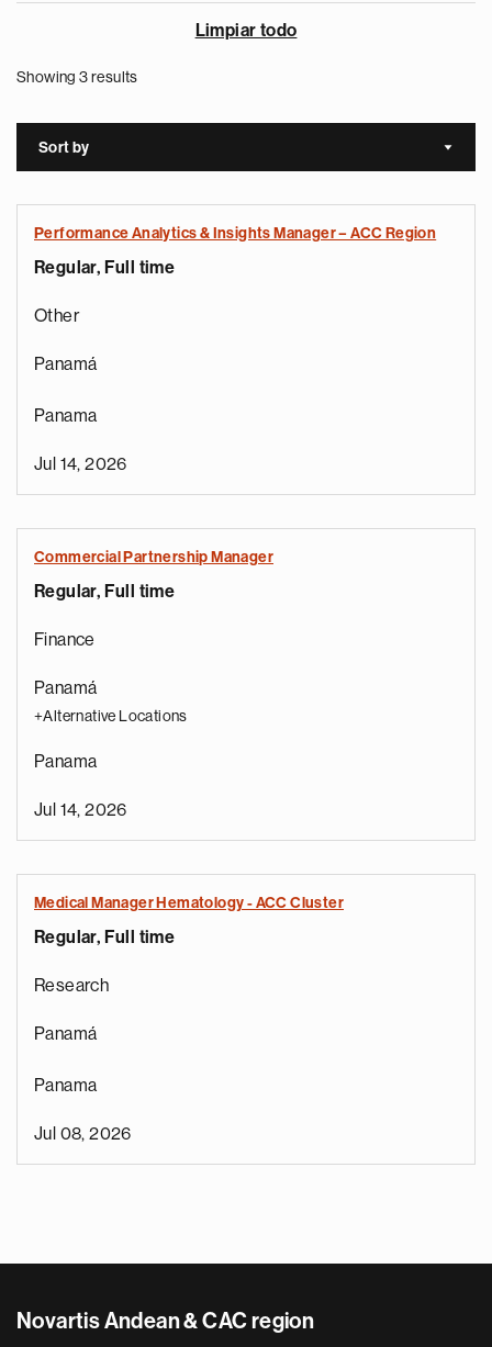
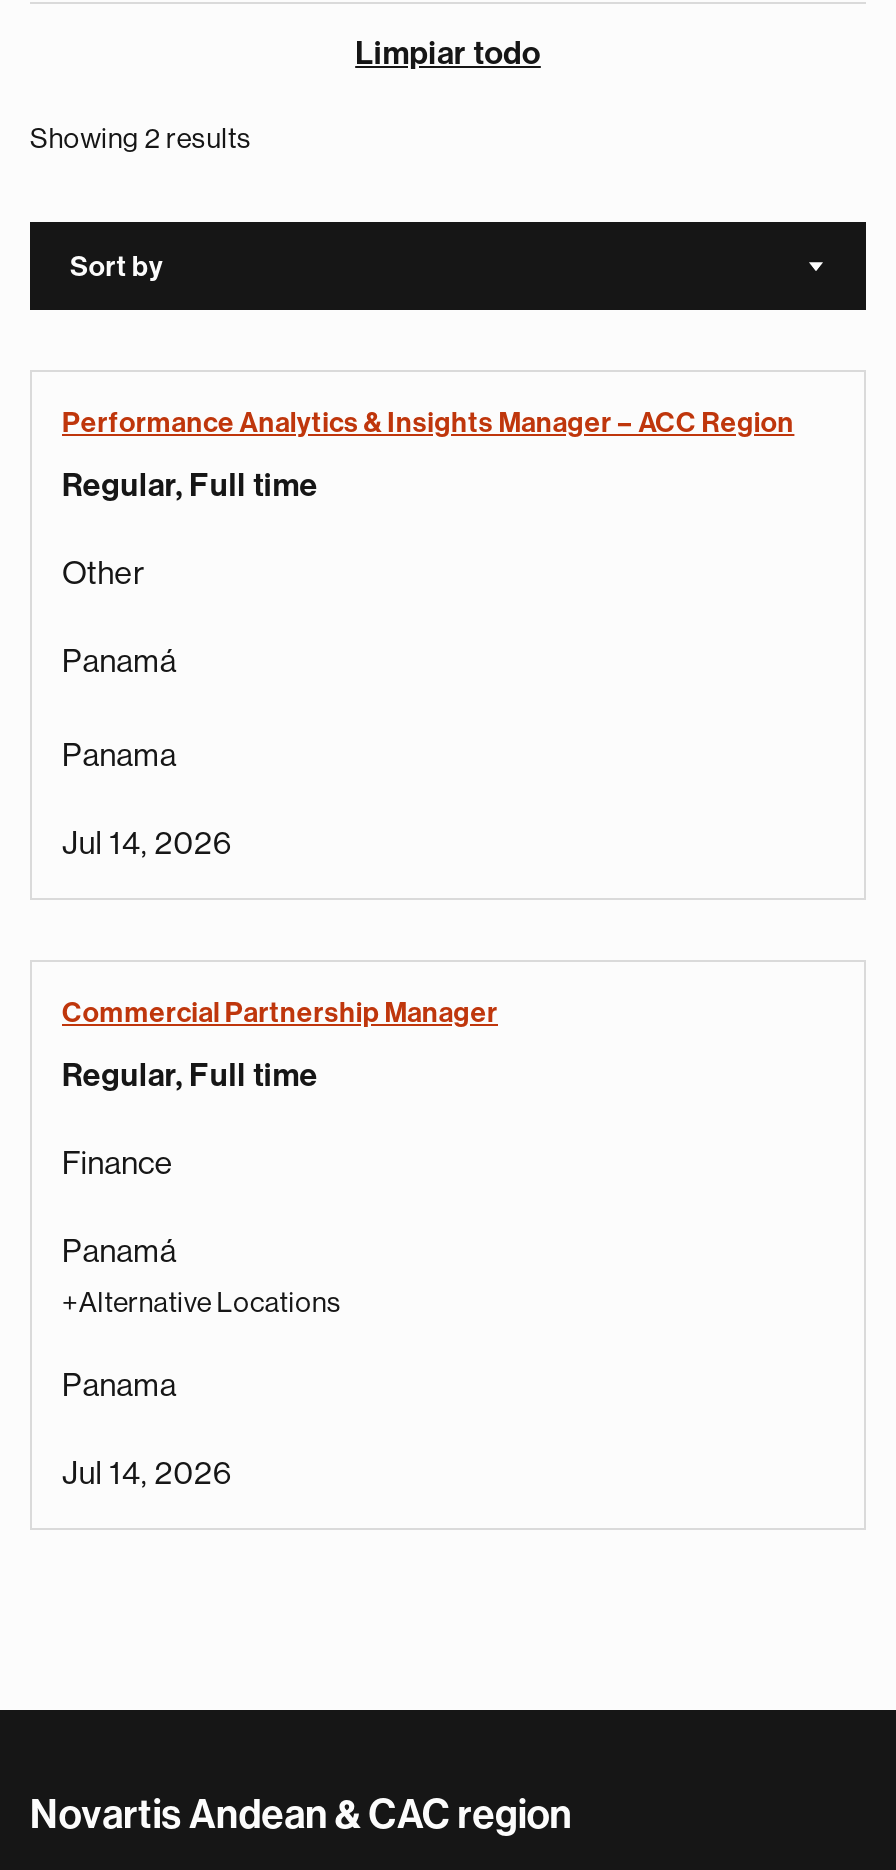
- Showing 3 results
+ Showing 2 results

- Medical Manager Hematology - ACC Cluster
- Regular, Full time
- Research
- Panamá
- Panama
- Jul 08, 2026
